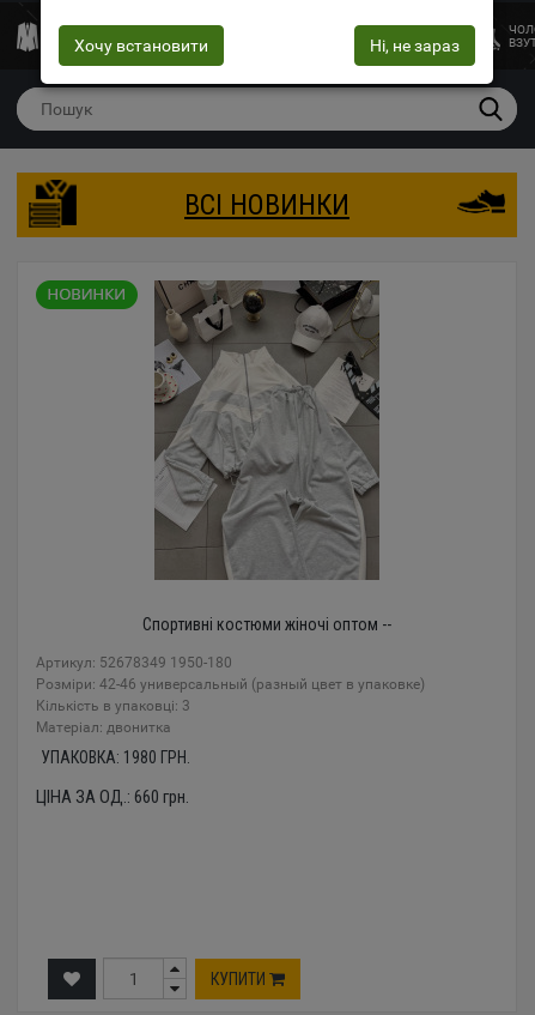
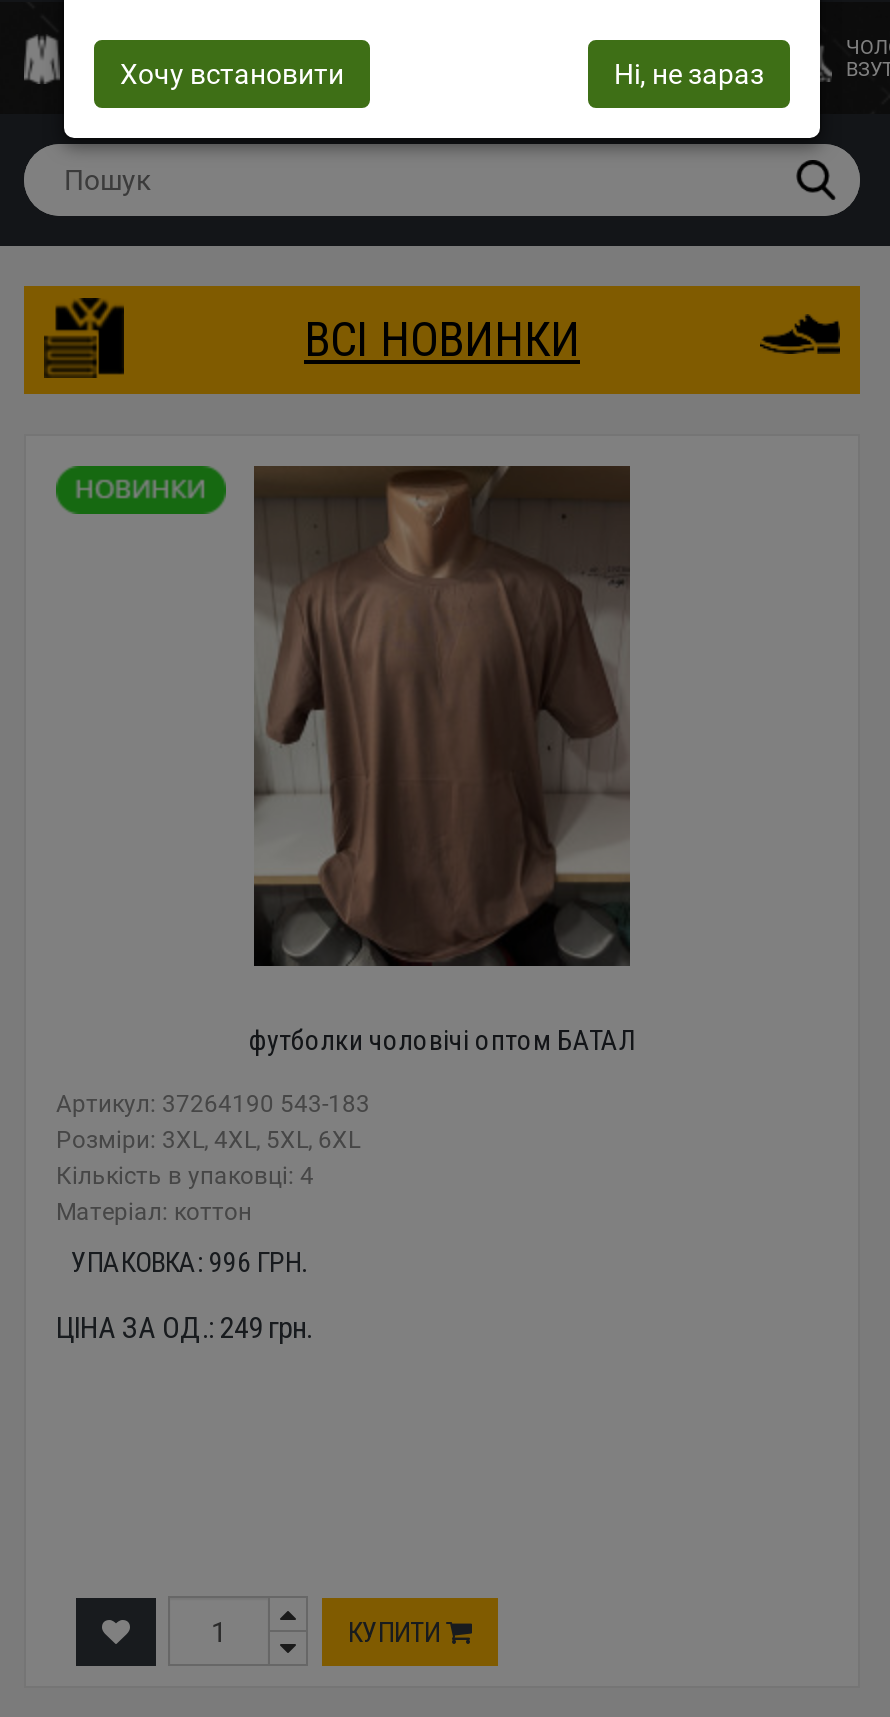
- [image]
- Спортивні костюми жіночі оптом --
+ [image]
+ футболки чоловічі оптом БАТАЛ

- Артикул: 52678349 1950-180
- Розміри: 42-46 универсальный (разный цвет в упаковке)
- Кількість в упаковці: 3
- Mатеріал: двонитка
+ Артикул: 37264190 543-183
+ Розміри: 3XL, 4XL, 5XL, 6XL
+ Кількість в упаковці: 4
+ Mатеріал: коттон

- УПАКОВКА: 1980 ГРН.
+ УПАКОВКА: 996 ГРН.

- ЦІНА ЗА ОД.: 660 грн.
+ ЦІНА ЗА ОД.: 249 грн.
